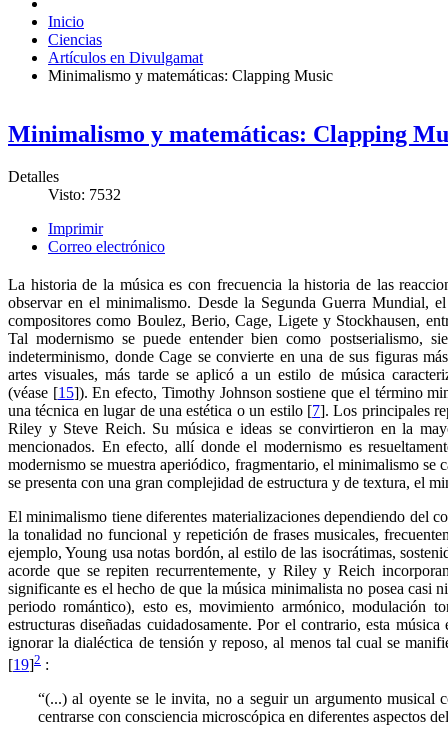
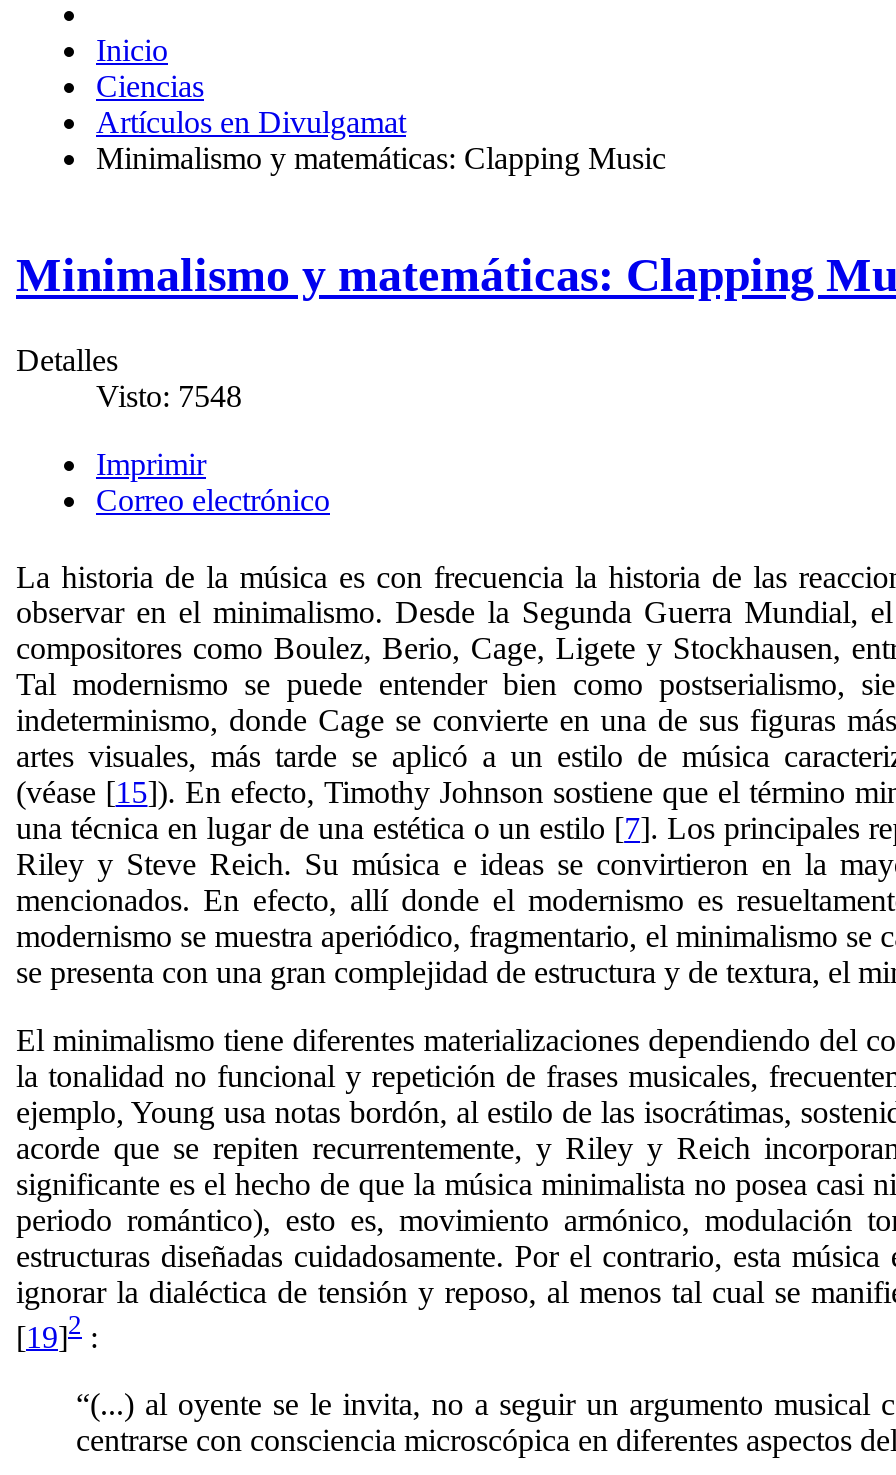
- Visto: 7532
+ Visto: 7548
